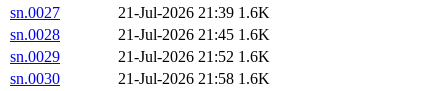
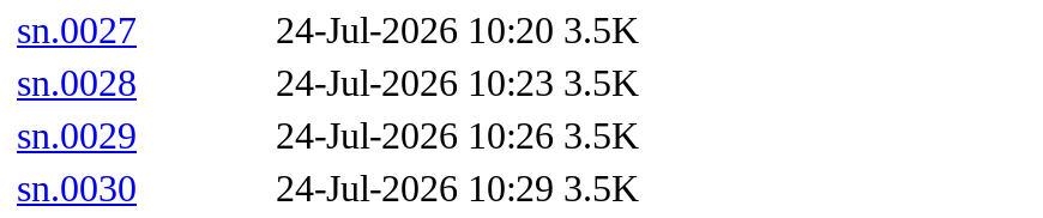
- 21-Jul-2026 21:39 1.6K
+ 24-Jul-2026 10:20 3.5K

- 21-Jul-2026 21:45 1.6K
+ 24-Jul-2026 10:23 3.5K

- 21-Jul-2026 21:52 1.6K
+ 24-Jul-2026 10:26 3.5K

- 21-Jul-2026 21:58 1.6K
+ 24-Jul-2026 10:29 3.5K
